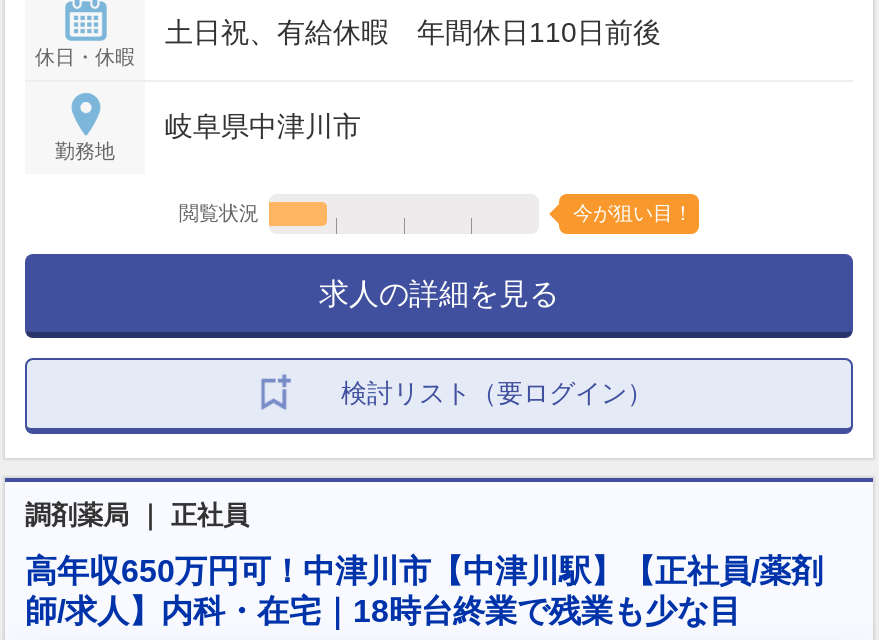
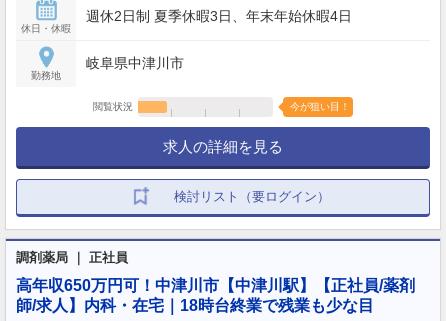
- 土日祝、有給休暇 年間休日110日前後
+ 週休2日制 夏季休暇3日、年末年始休暇4日
